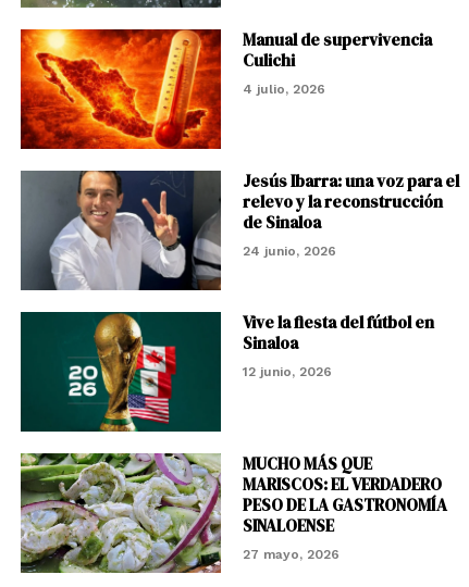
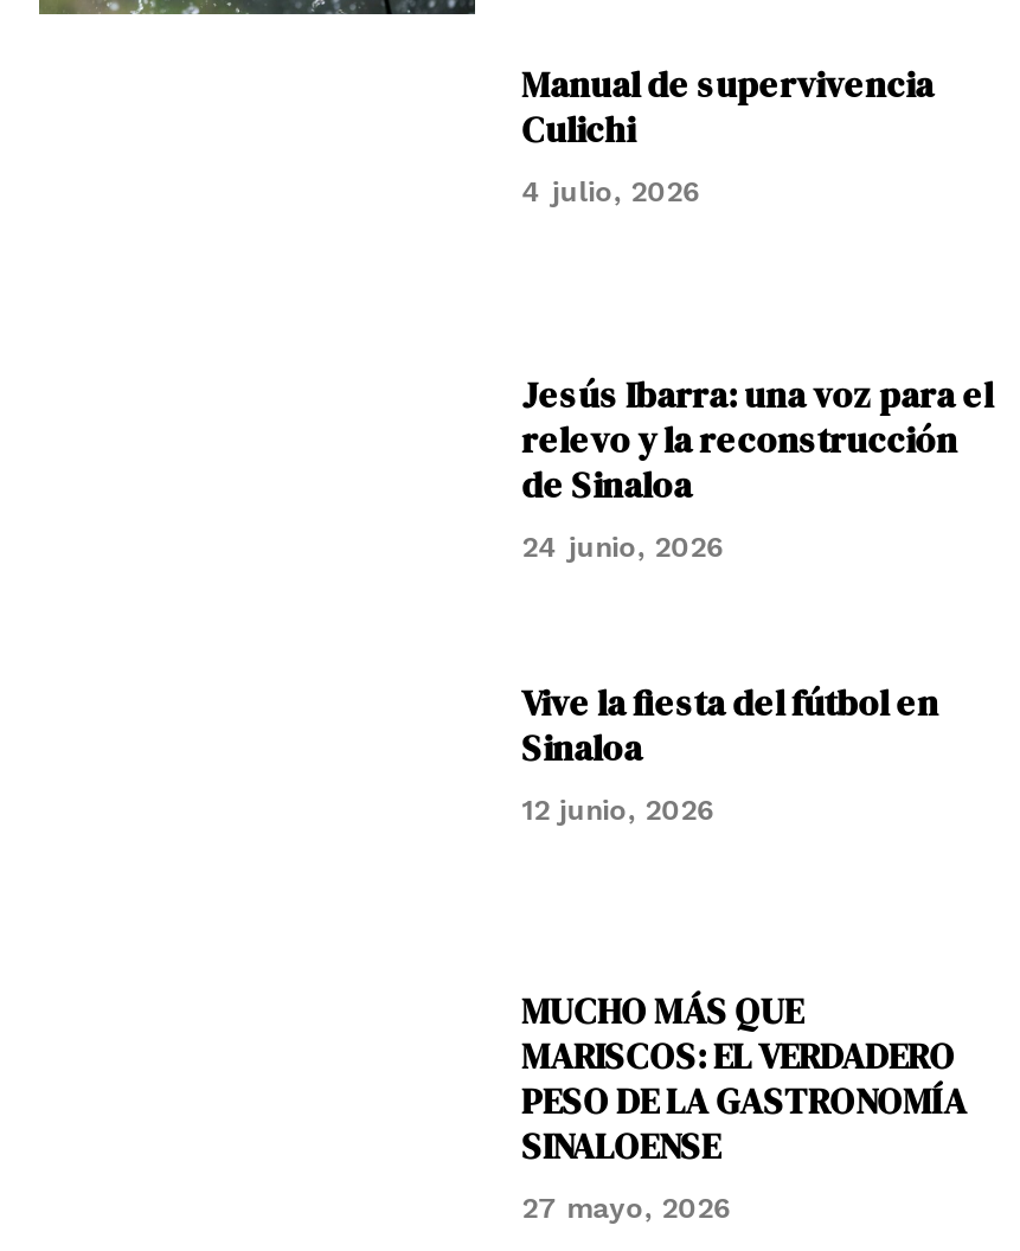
- [image]

- [image]

- [image]

- [image]
